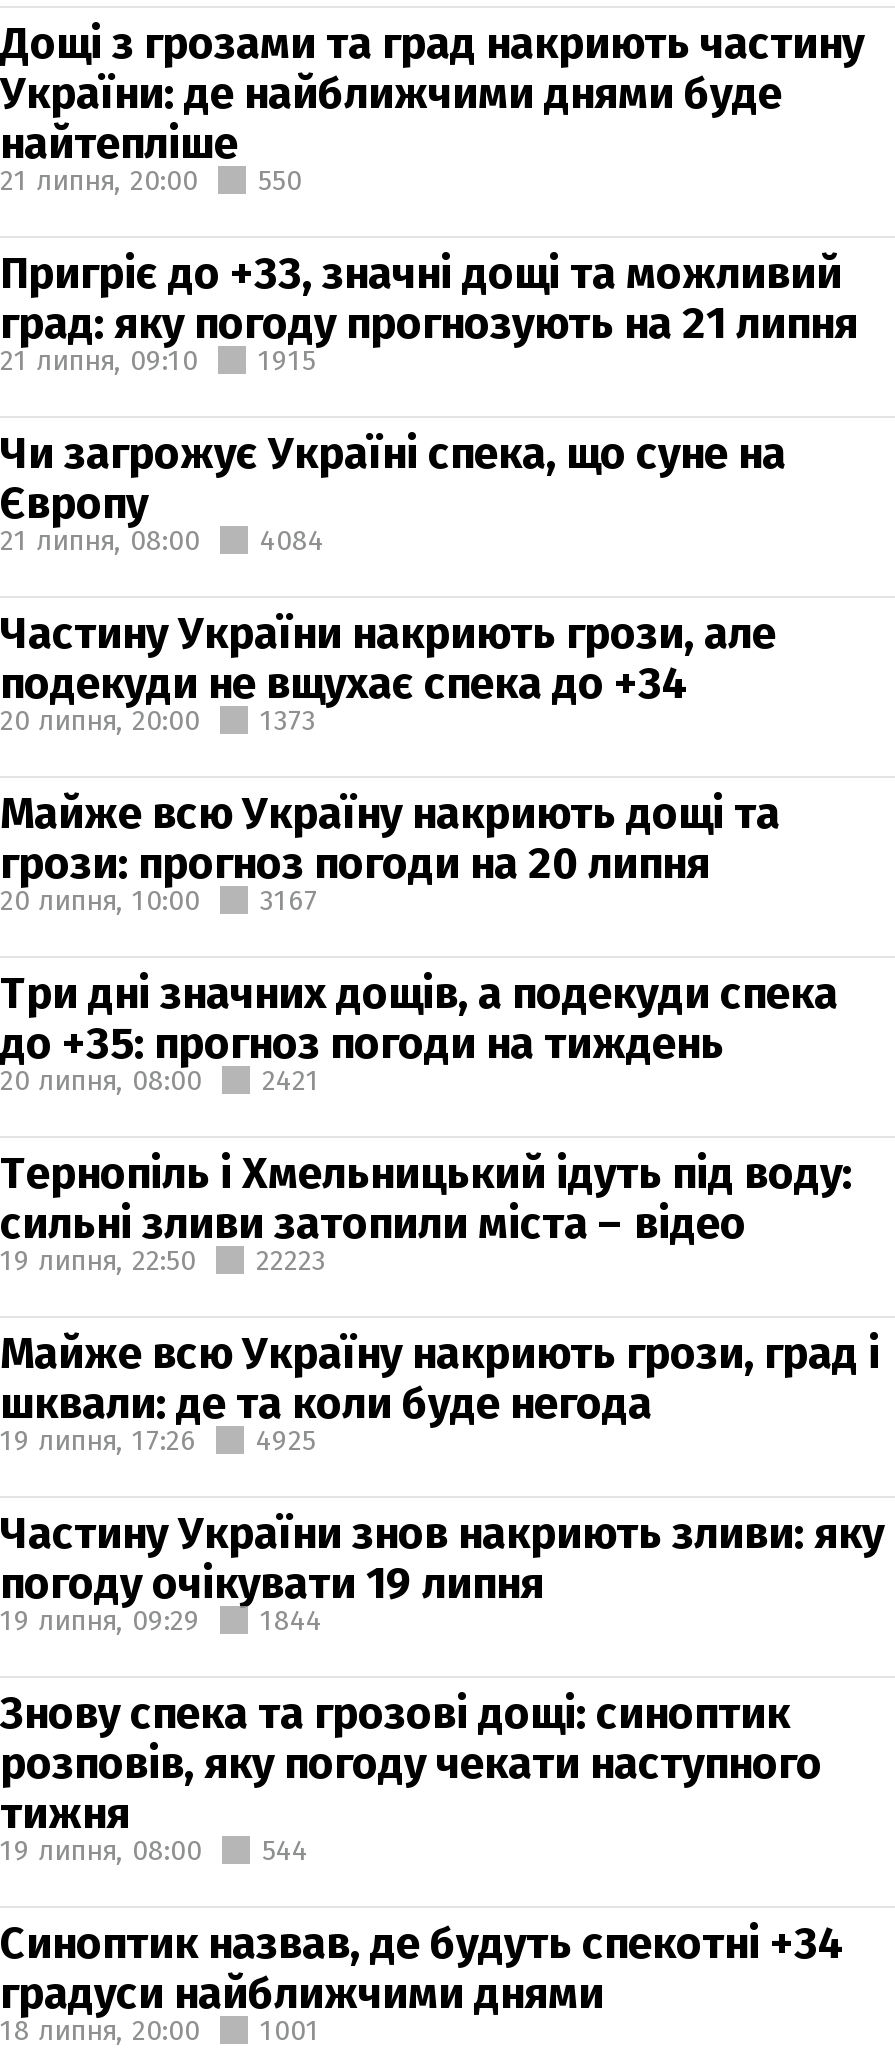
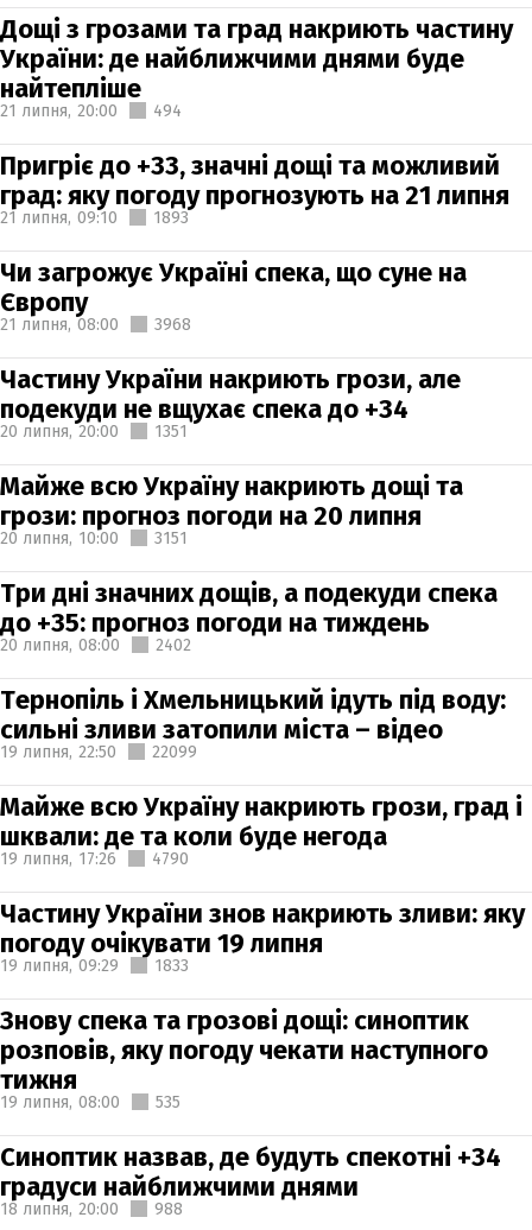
- 21 липня, 20:00 550
+ 21 липня, 20:00 494

- 1915
+ 1893

- 21 липня, 08:00 4084
+ 21 липня, 08:00 3968

- 20 липня, 20:00 1373
+ 20 липня, 20:00 1351

- 20 липня, 10:00 3167
+ 20 липня, 10:00 3151

- 20 липня, 08:00 2421
+ 20 липня, 08:00 2402

- 19 липня, 22:50 22223
+ 19 липня, 22:50 22099

- 19 липня, 17:26 4925
+ 19 липня, 17:26 4790

- 19 липня, 09:29 1844
+ 19 липня, 09:29 1833

- 19 липня, 08:00 544
+ 19 липня, 08:00 535

- 18 липня, 20:00 1001
+ 18 липня, 20:00 988
